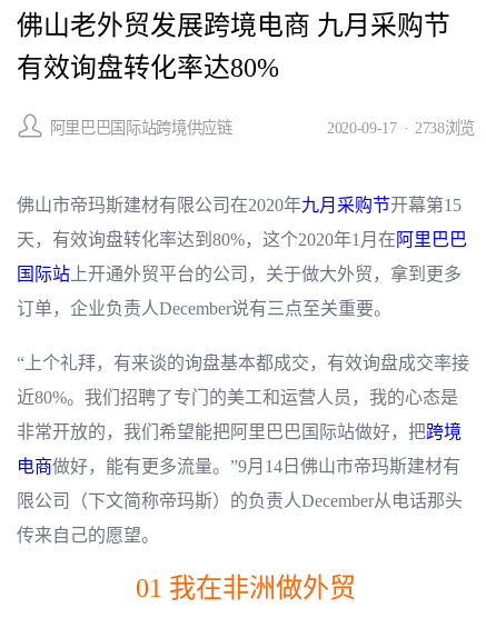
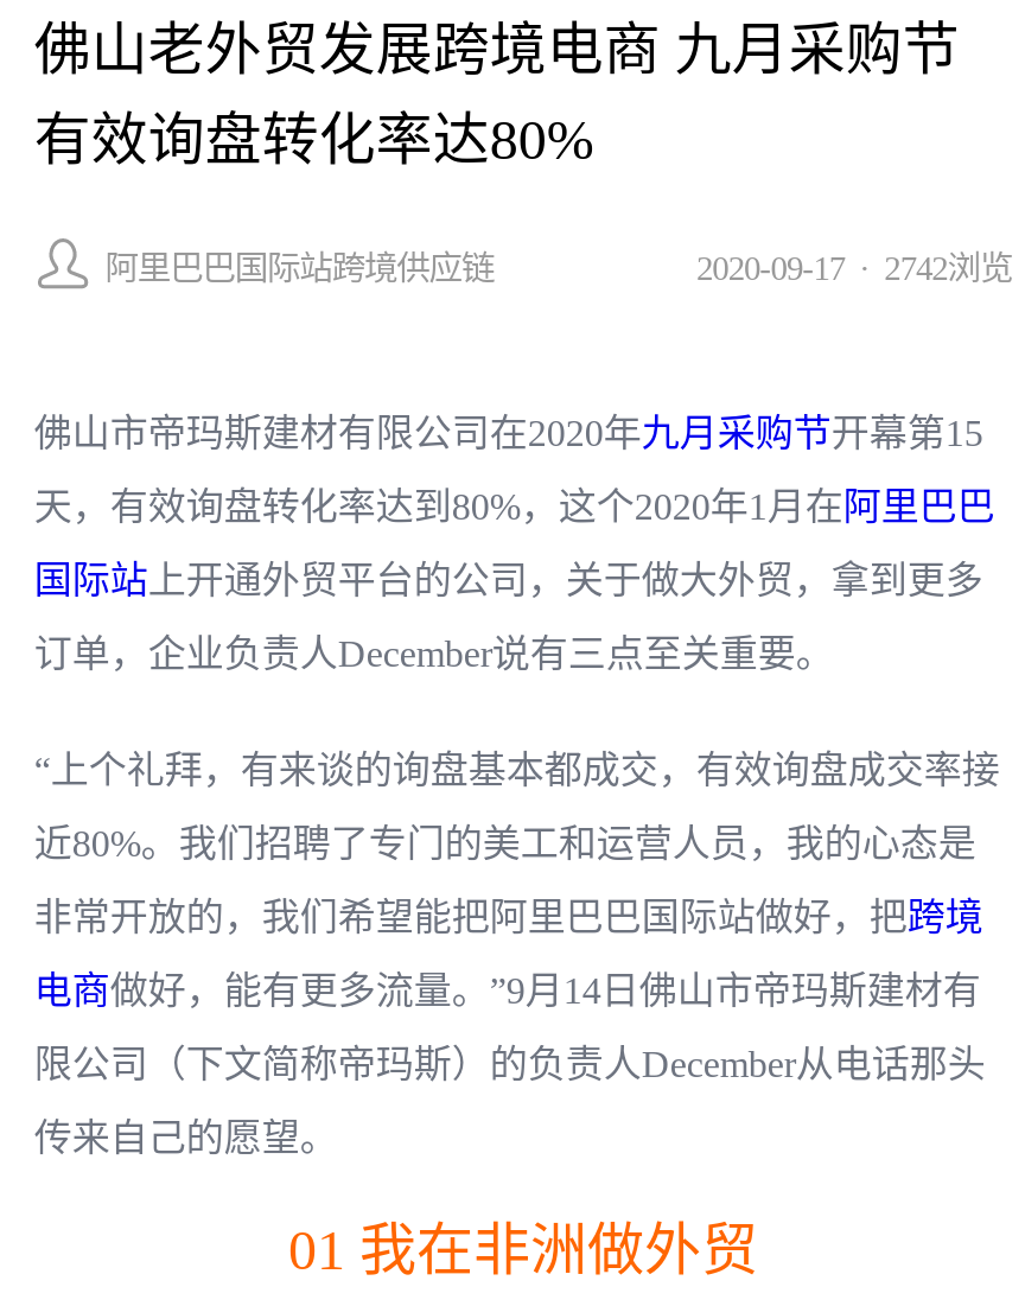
- 2020-09-17 · 2738浏览
+ 2020-09-17 · 2742浏览
